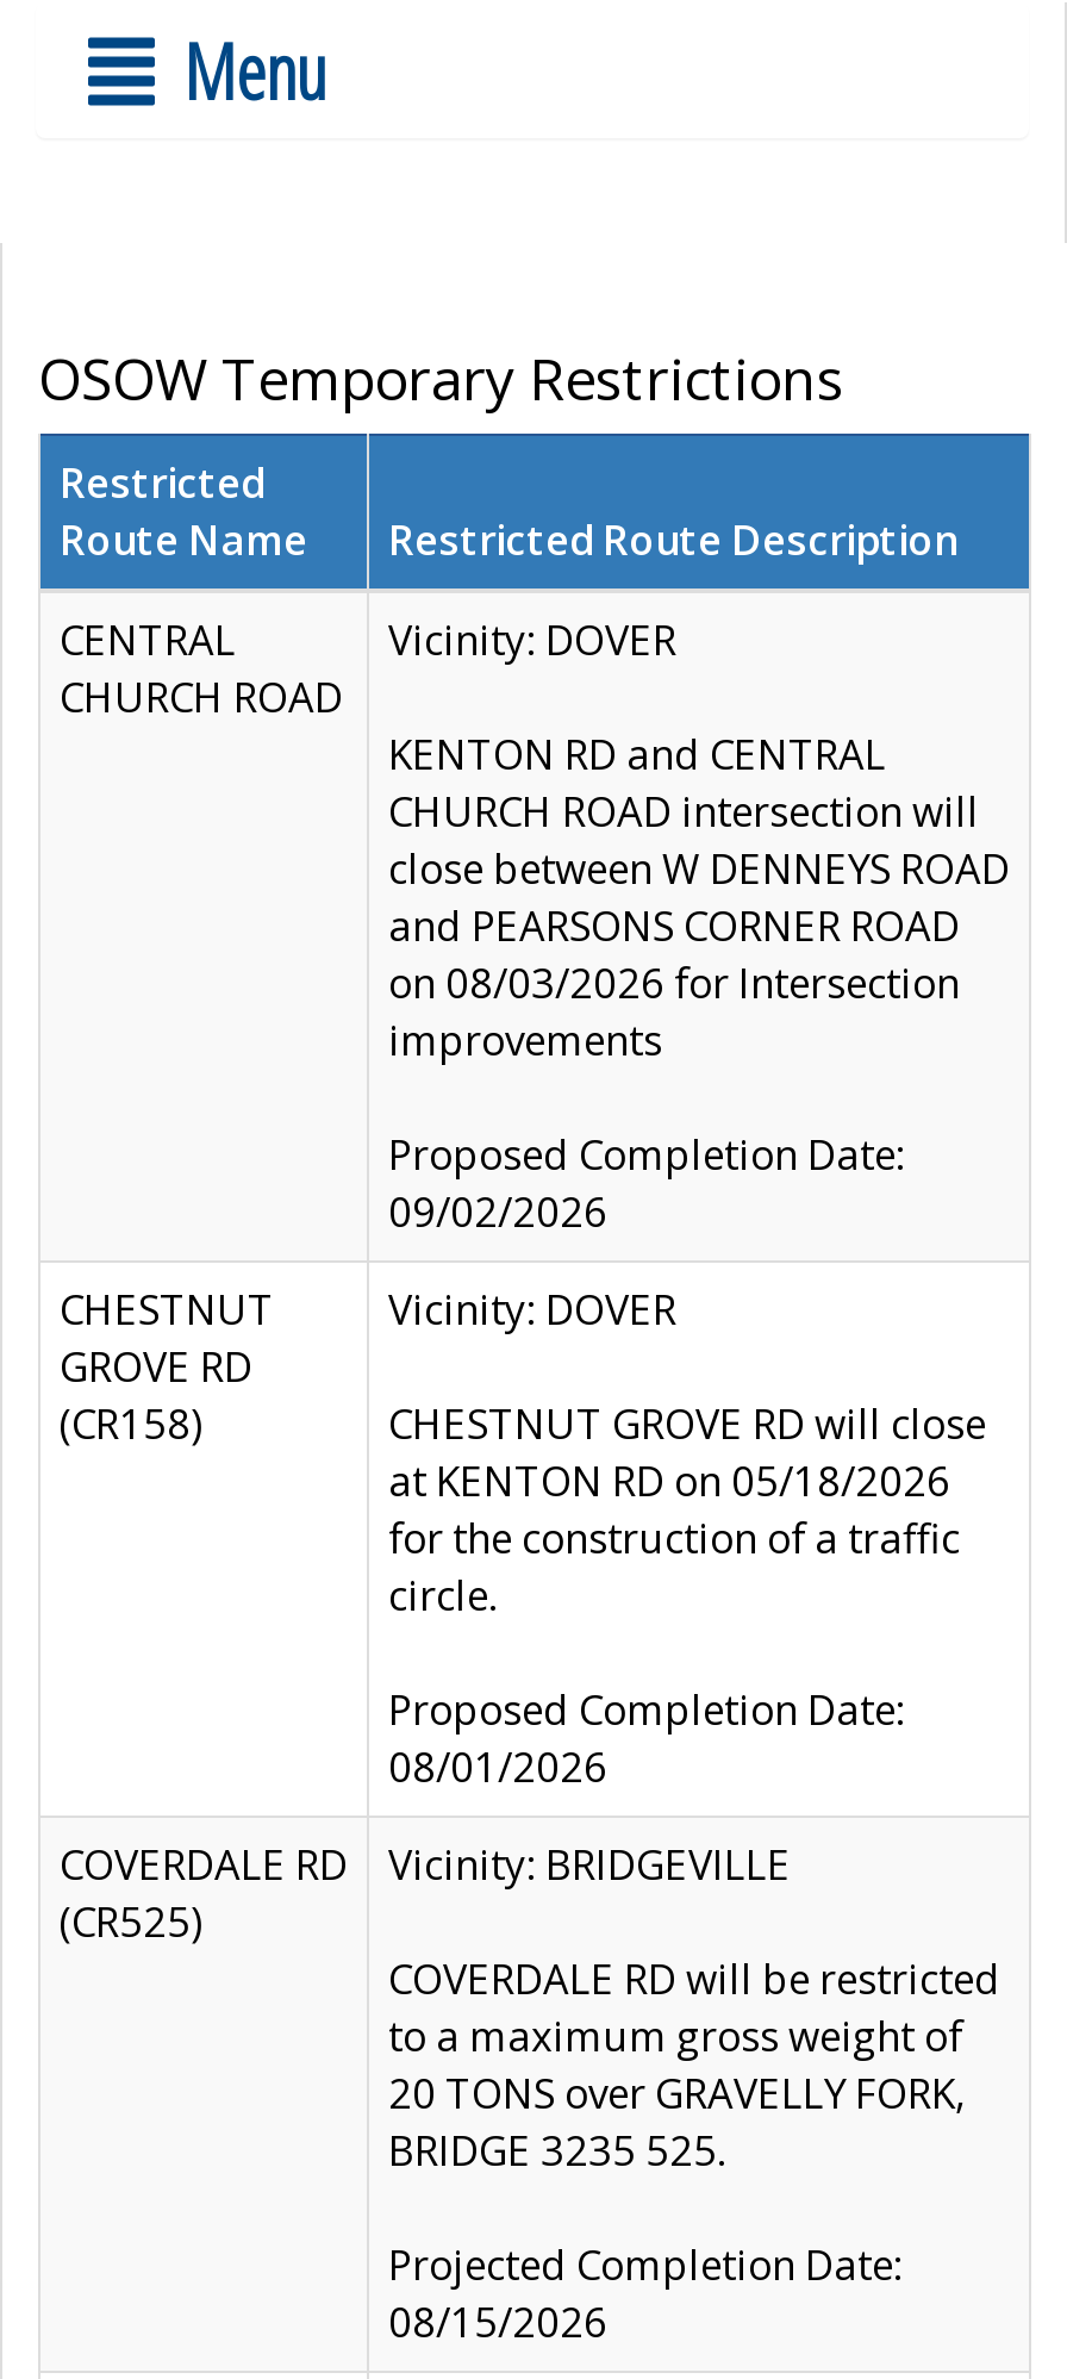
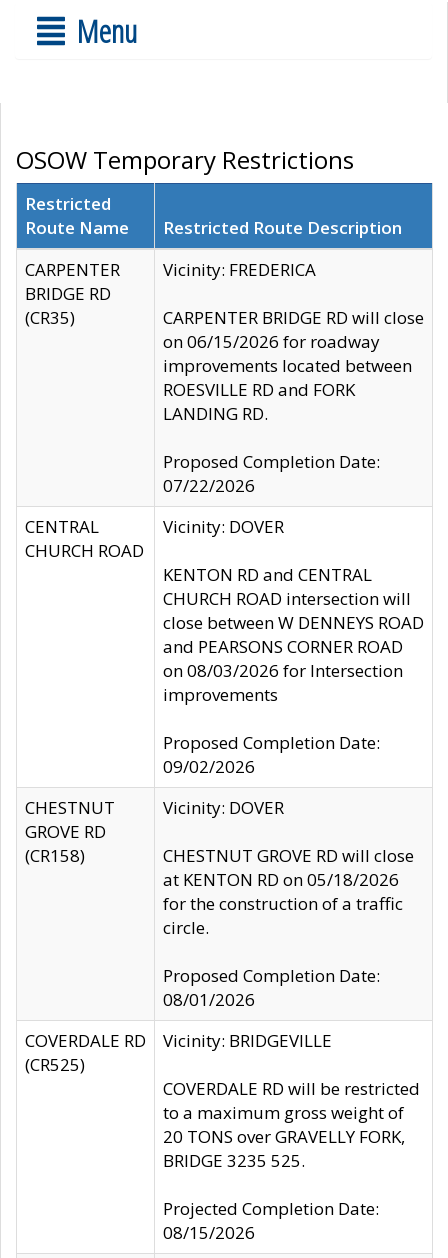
+ CARPENTER
+ BRIDGE RD
+ (CR35)

+ Vicinity: FREDERICA
+ CARPENTER BRIDGE RD will close
+ on 06/15/2026 for roadway
+ improvements located between
+ ROESVILLE RD and FORK
+ LANDING RD.
+ Proposed Completion Date:
+ 07/22/2026
